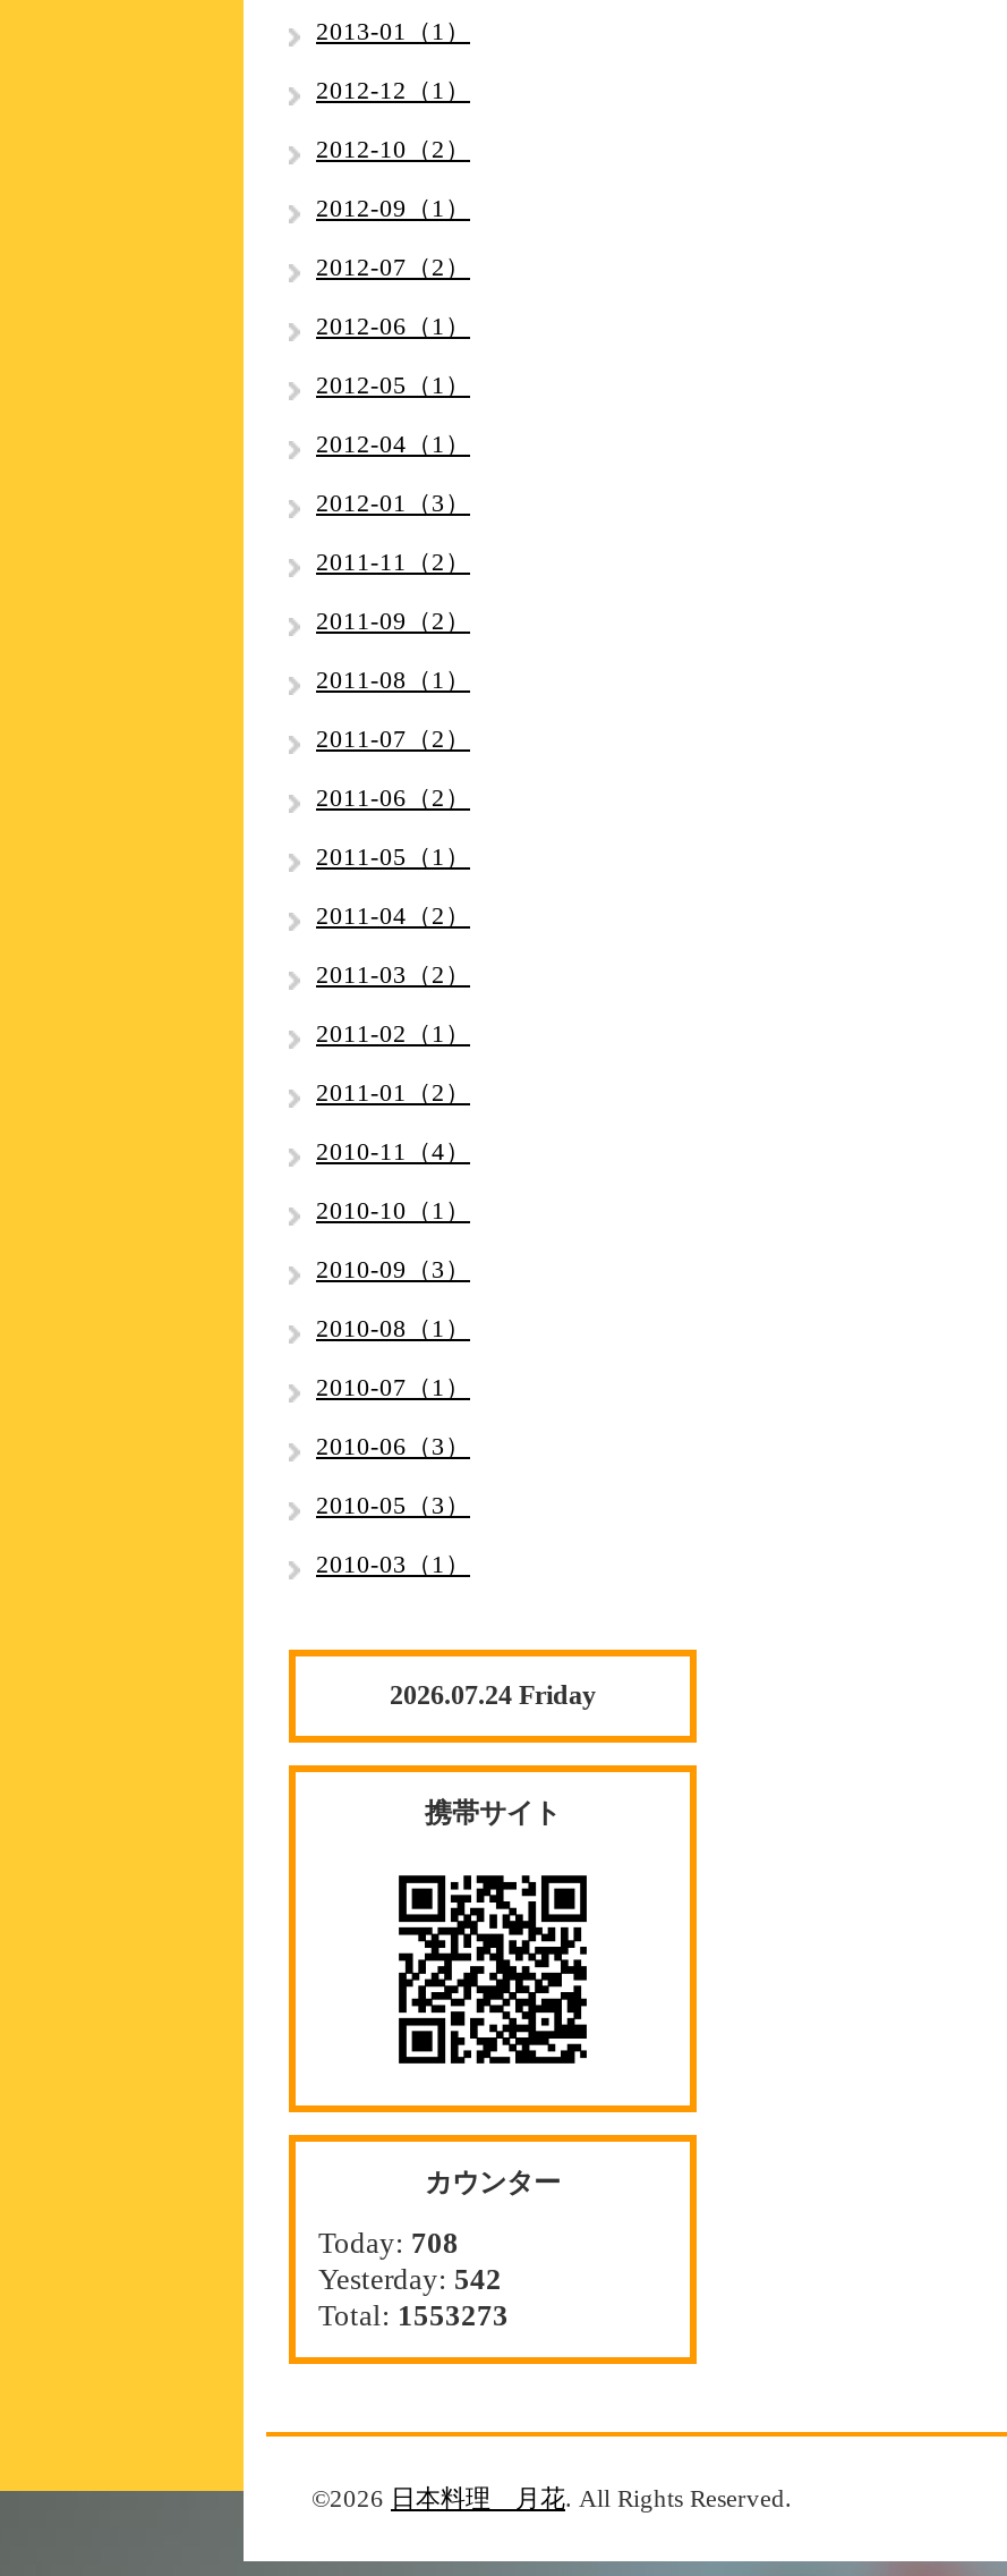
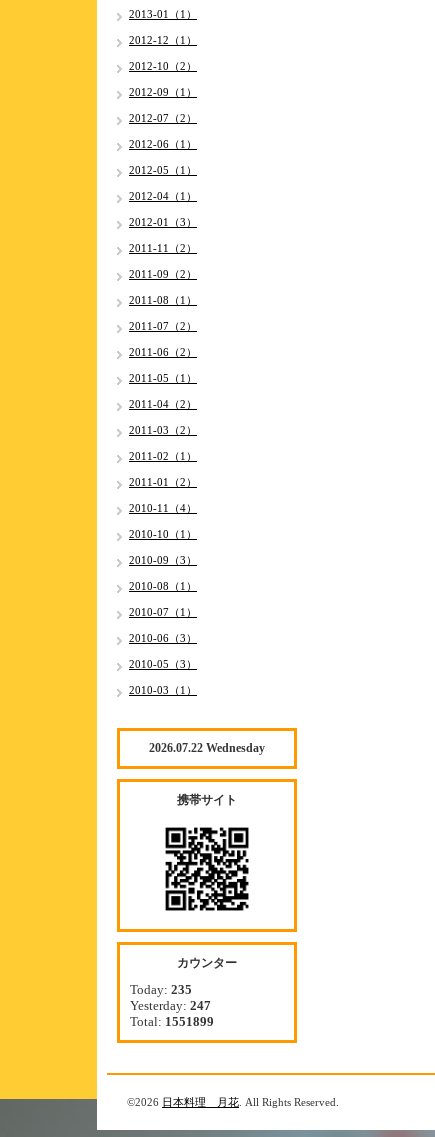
- 2026.07.24 Friday
+ 2026.07.22 Wednesday

- Today: 708
+ Today: 235

- Yesterday: 542
+ Yesterday: 247

- Total: 1553273
+ Total: 1551899
